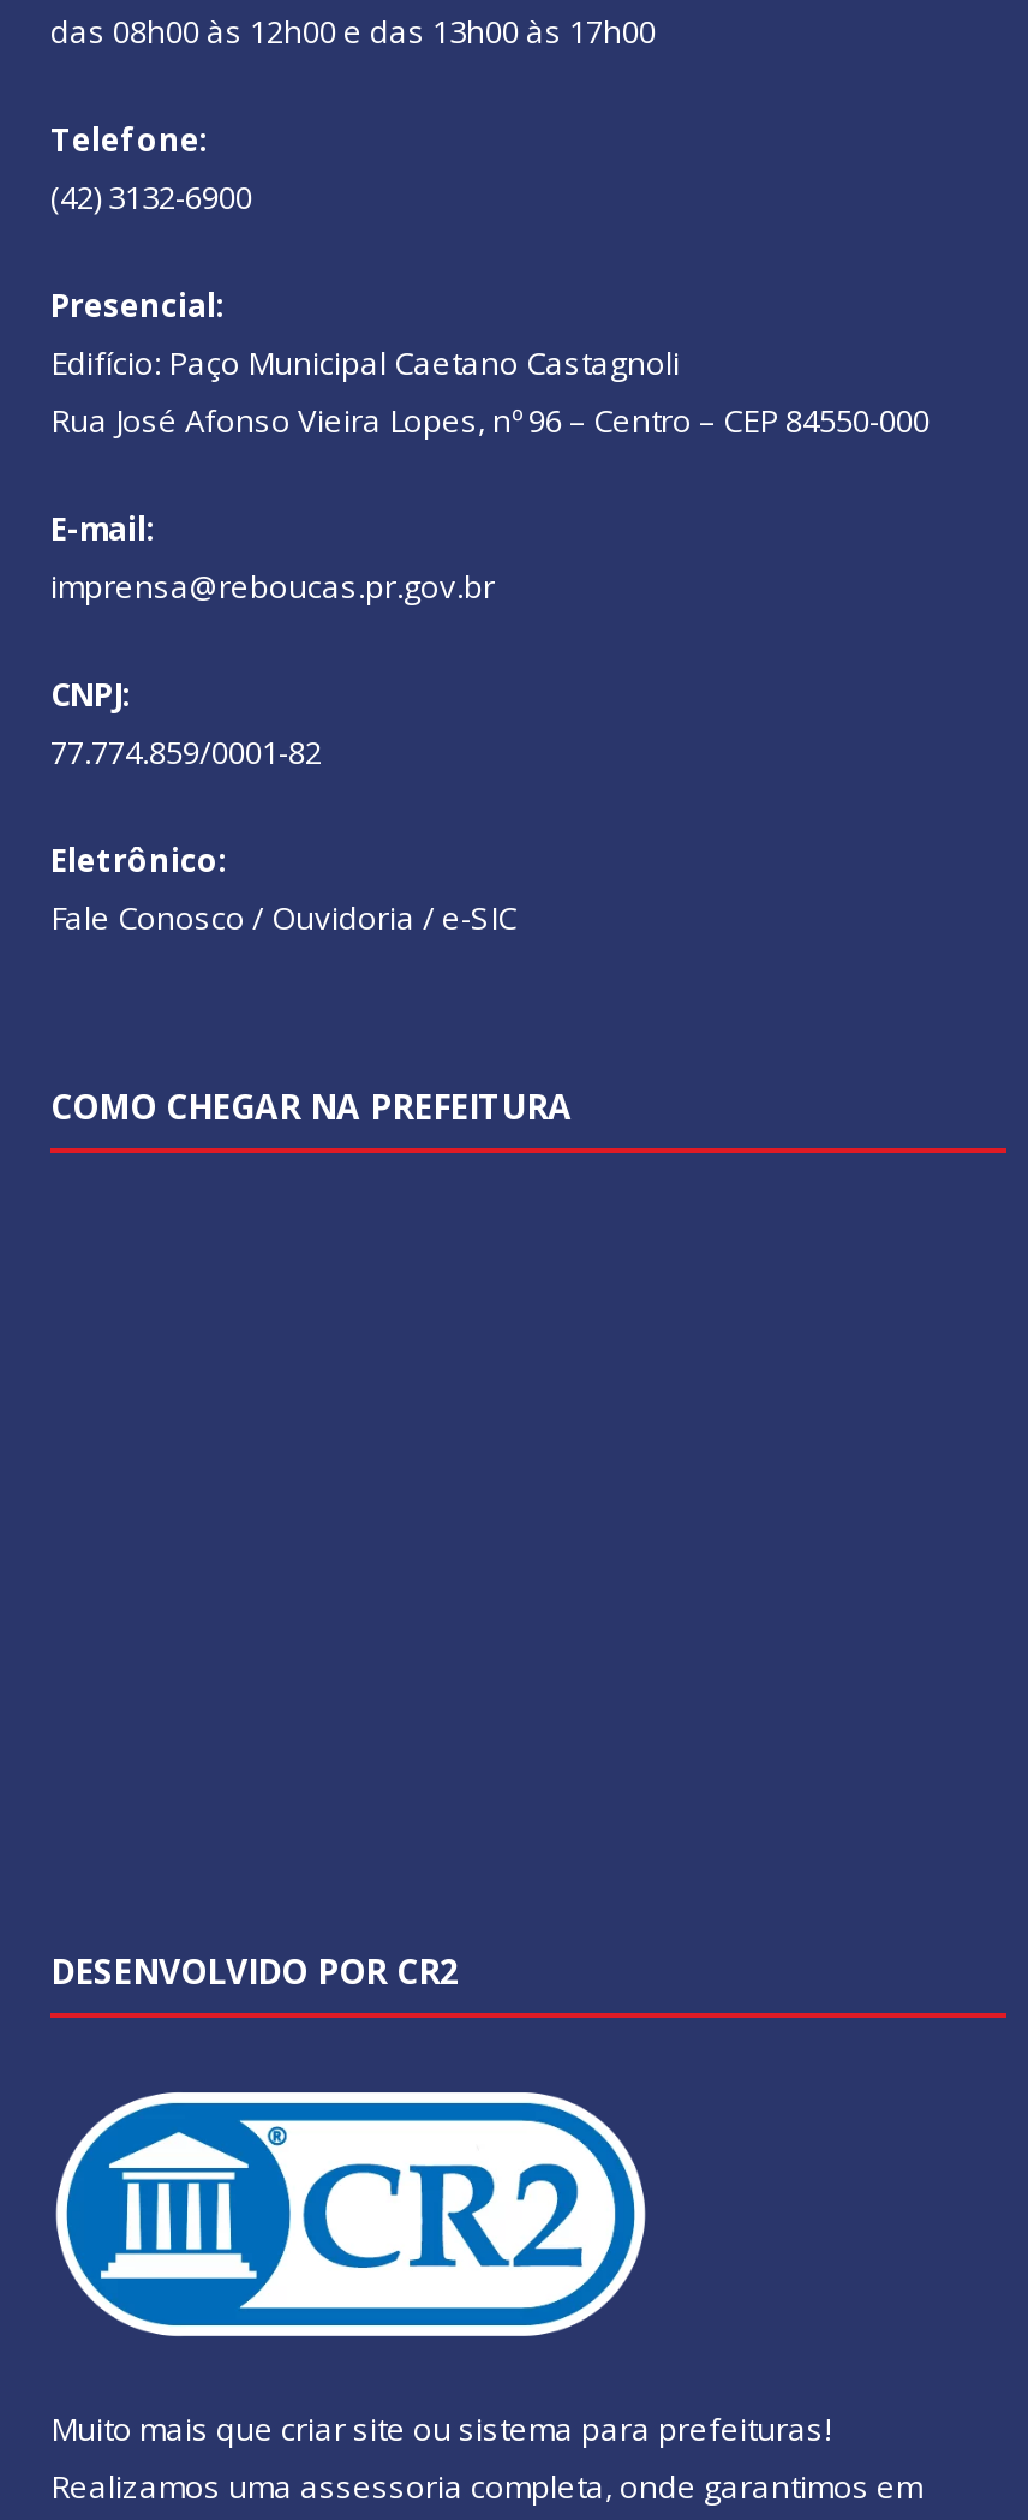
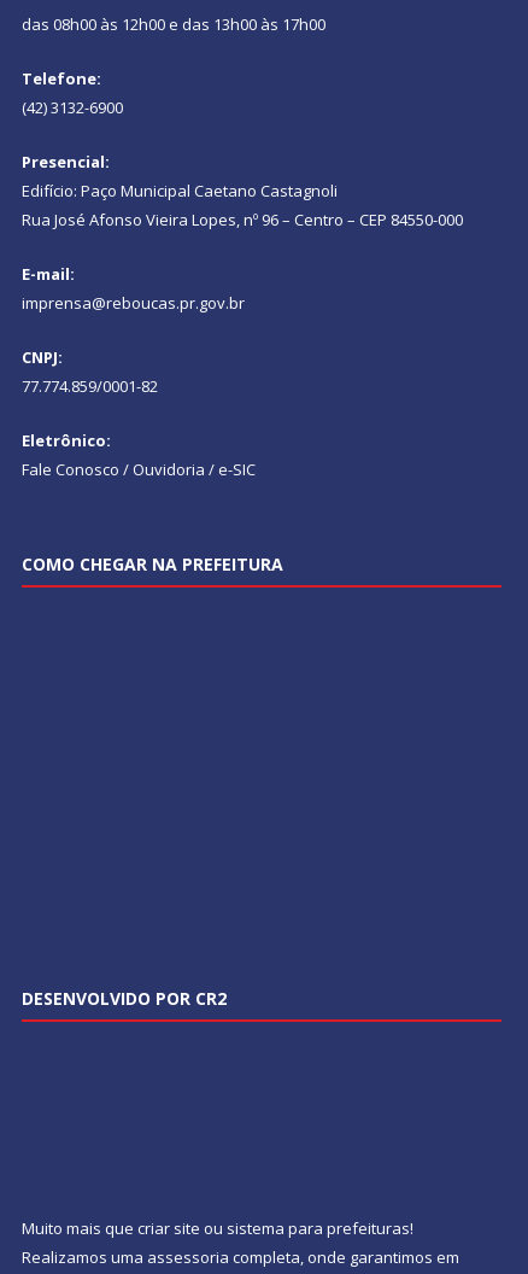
- [image]
